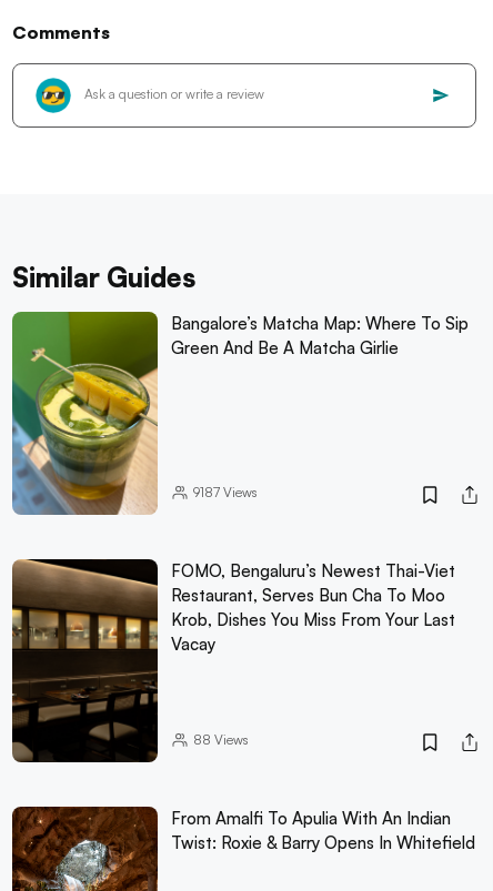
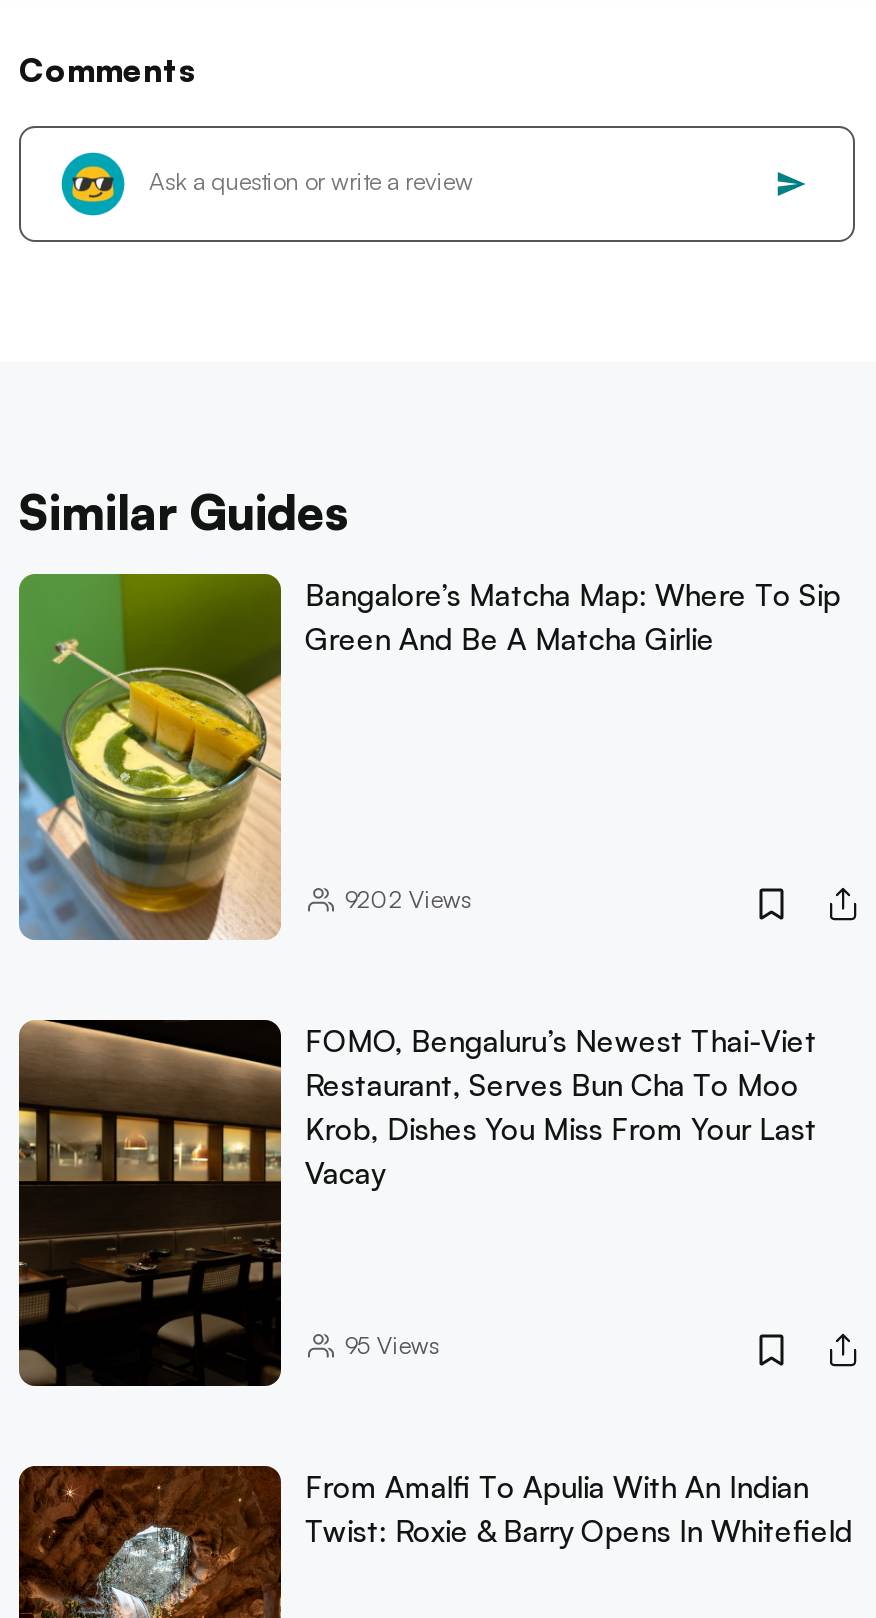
- 9187 Views
+ 9202 Views

- 88 Views
+ 95 Views
